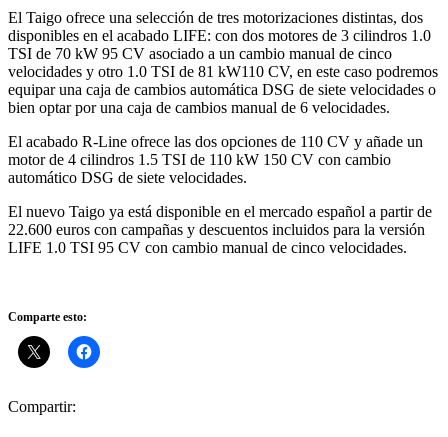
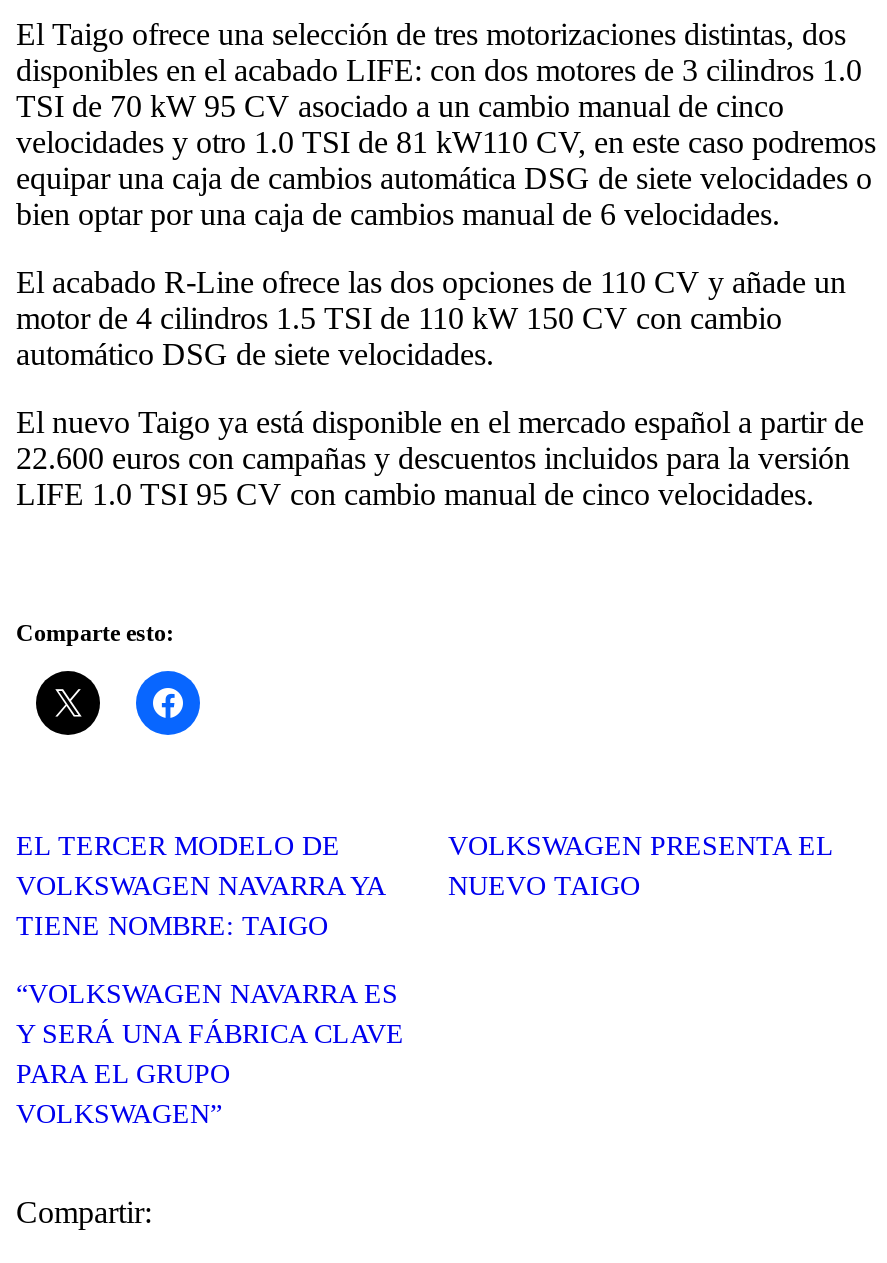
+ EL TERCER MODELO DE
+ VOLKSWAGEN NAVARRA YA
+ TIENE NOMBRE: TAIGO

+ “VOLKSWAGEN NAVARRA ES
+ Y SERÁ UNA FÁBRICA CLAVE
+ PARA EL GRUPO
+ VOLKSWAGEN”

+ VOLKSWAGEN PRESENTA EL
+ NUEVO TAIGO
